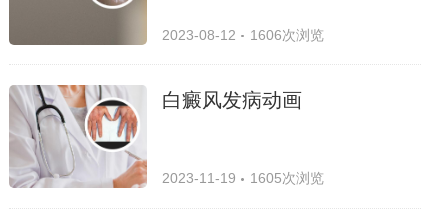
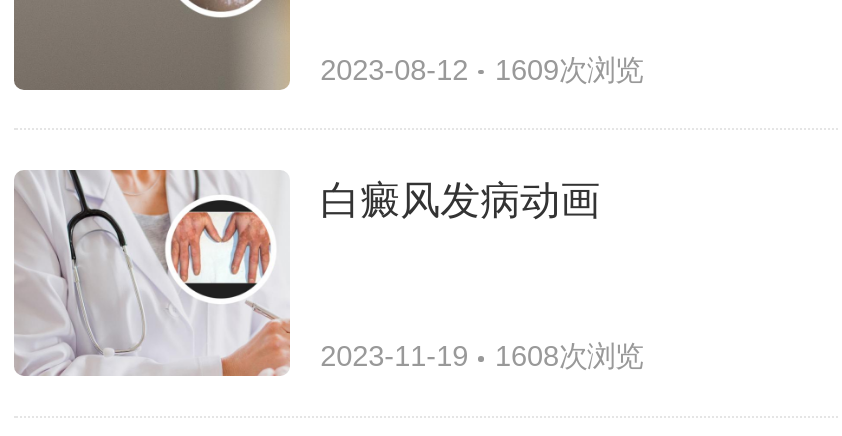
- 2023-08-12 1606次浏览
+ 2023-08-12 1609次浏览

- 2023-11-19 1605次浏览
+ 2023-11-19 1608次浏览
